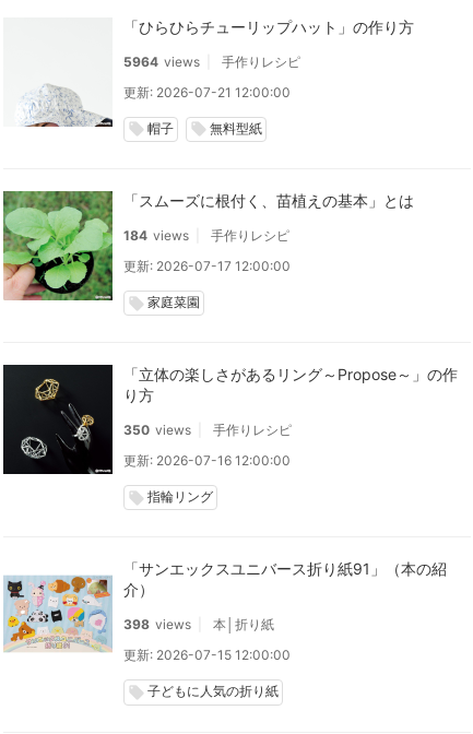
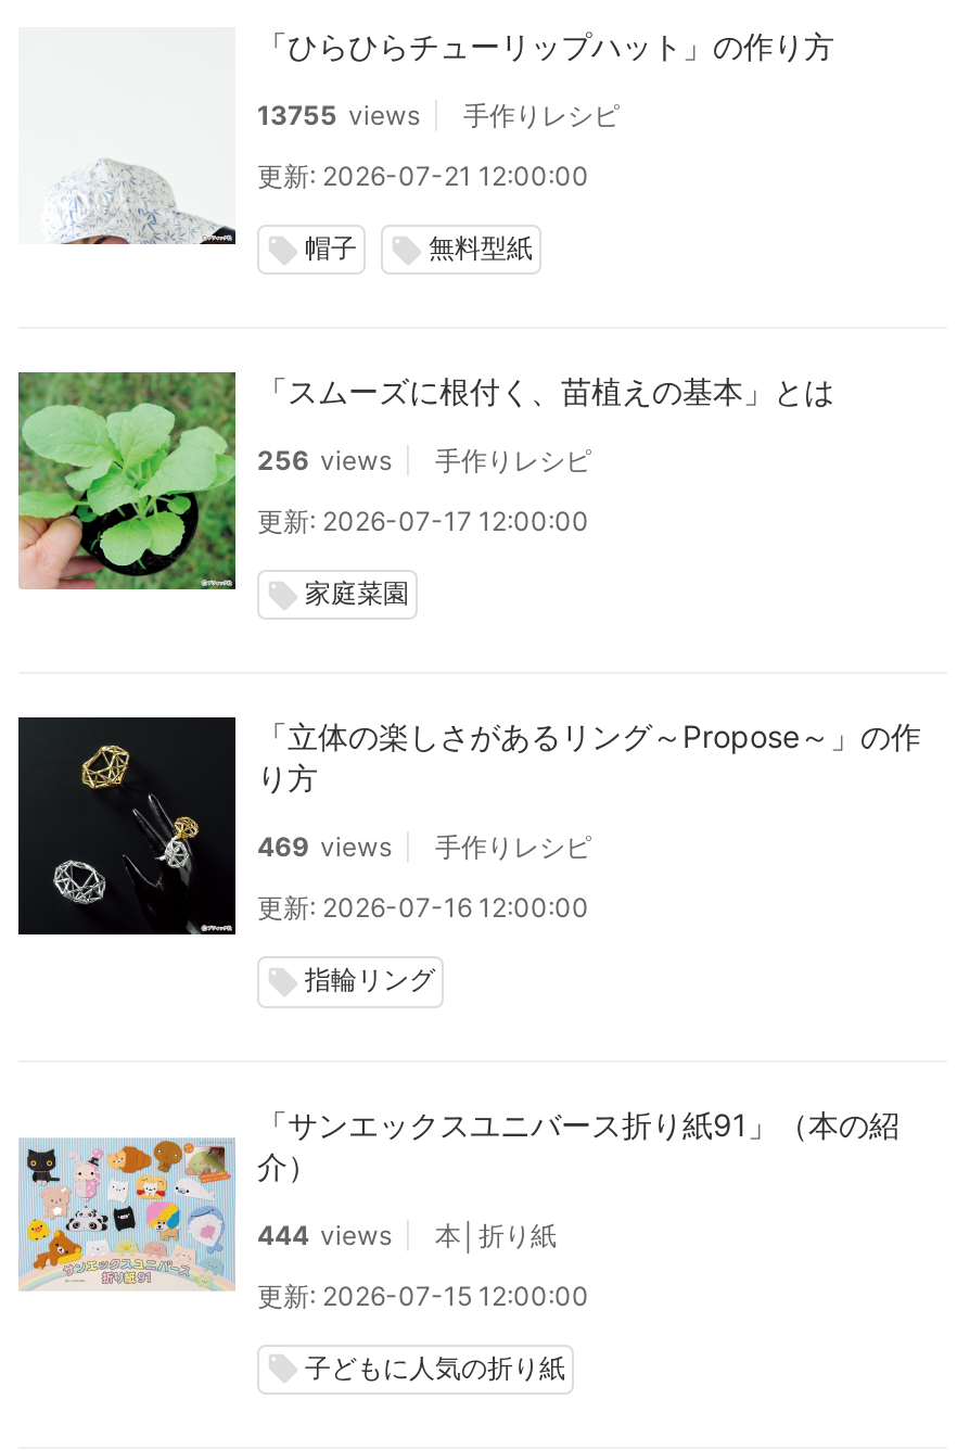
- 5964 views 手作りレシピ
+ 13755 views 手作りレシピ

- 184 views 手作りレシピ
+ 256 views 手作りレシピ

- 350 views 手作りレシピ
+ 469 views 手作りレシピ

- 398 views
+ 444 views
